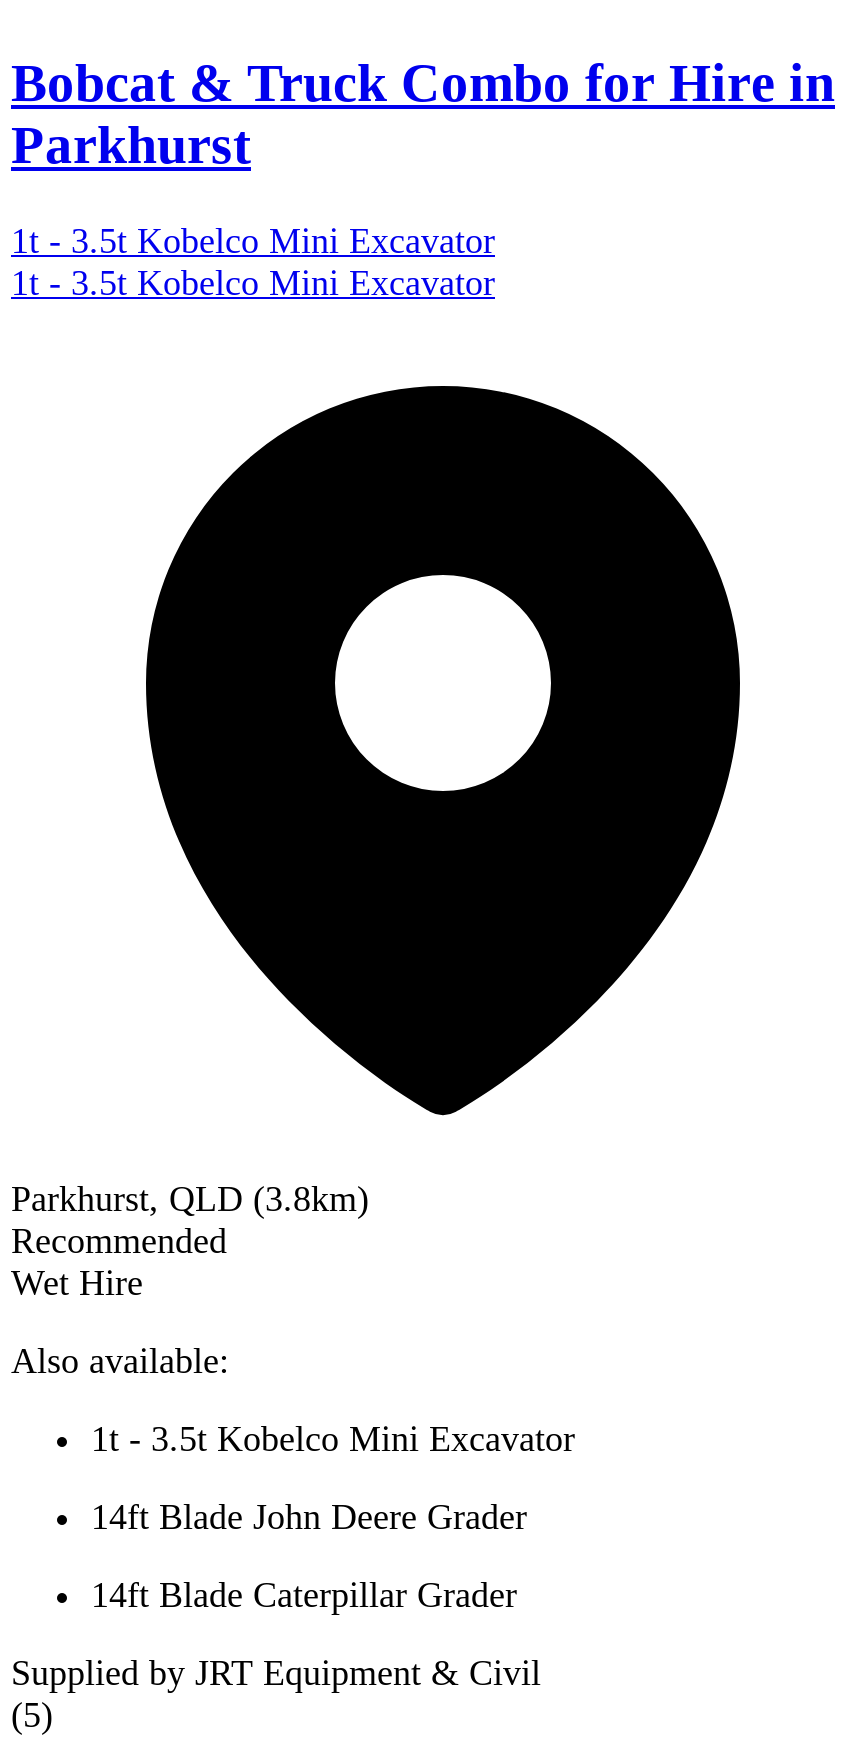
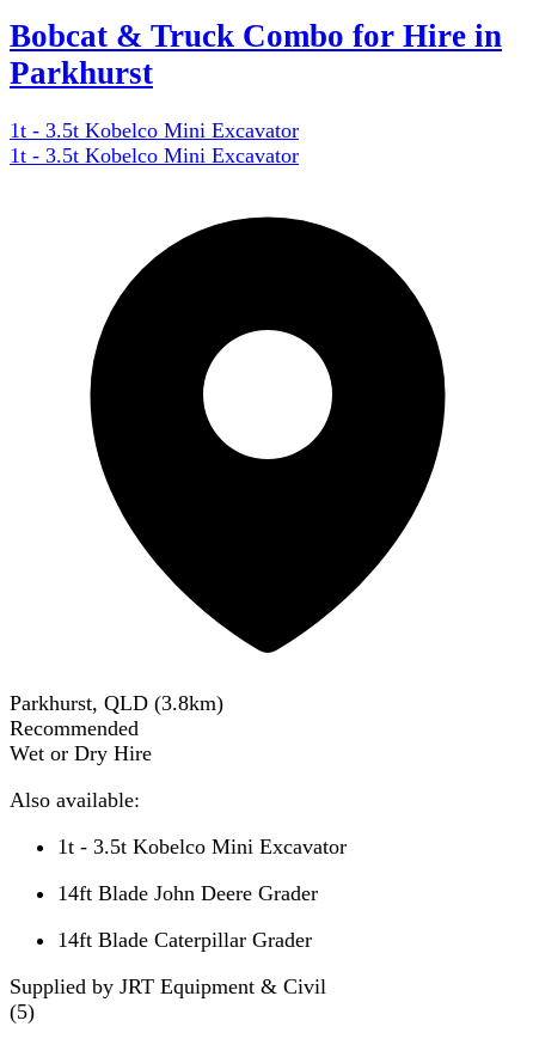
- Wet Hire
+ Wet or Dry Hire
